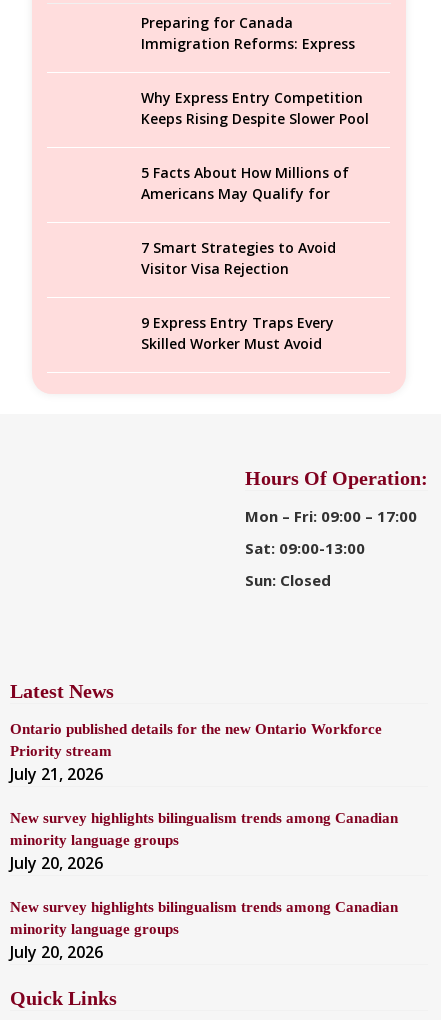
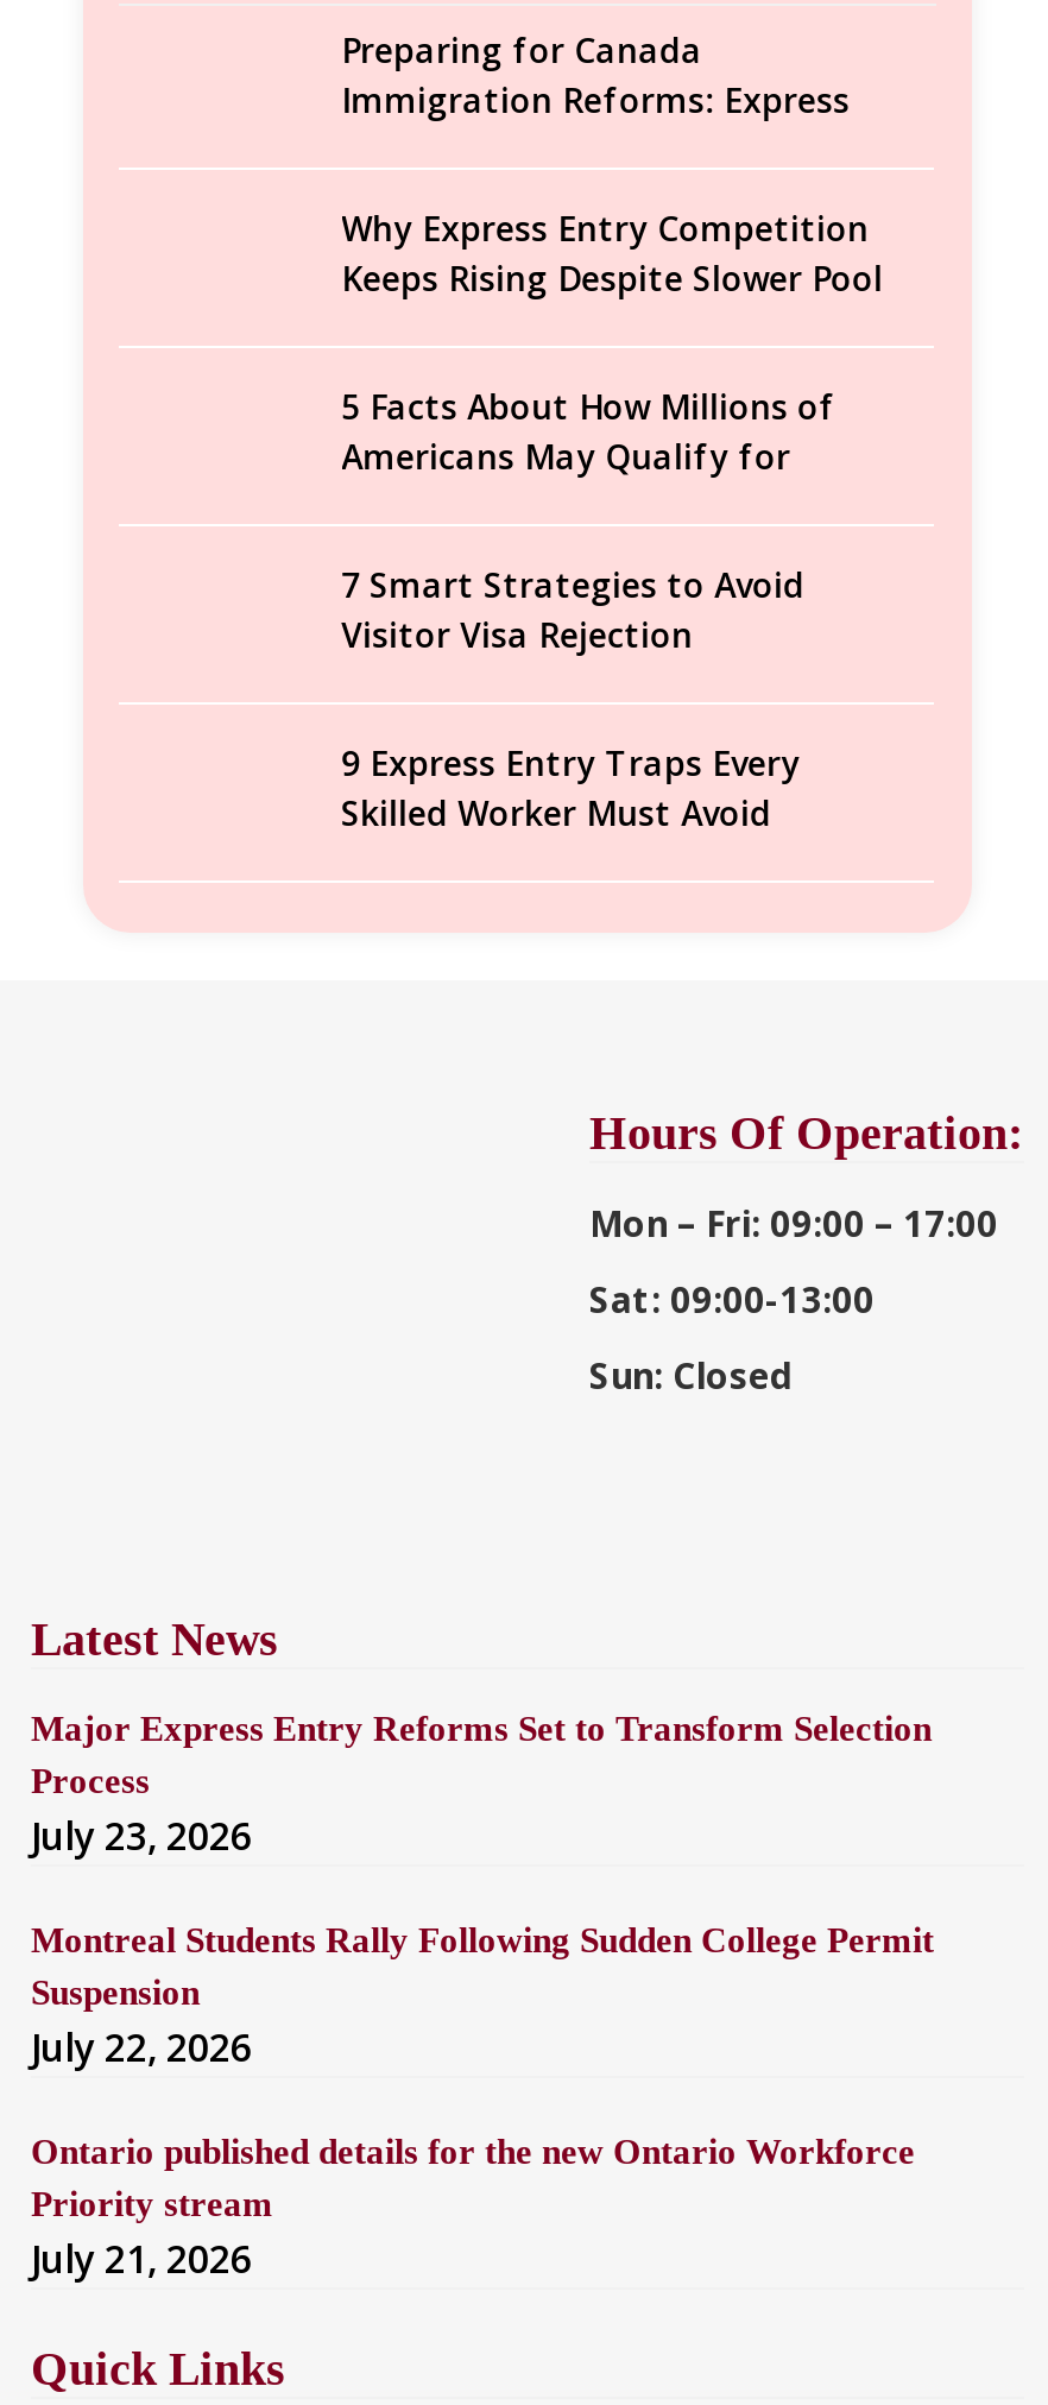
+ Major Express Entry Reforms Set to Transform Selection
+ Process
+ July 23, 2026
+ Montreal Students Rally Following Sudden College Permit
+ Suspension
+ July 22, 2026

moved down: Ontario published details for the new Ontario Workforce | Priority stream | July 21, 2026

- New survey highlights bilingualism trends among Canadian
- minority language groups
- July 20, 2026
- New survey highlights bilingualism trends among Canadian
- minority language groups
- July 20, 2026
